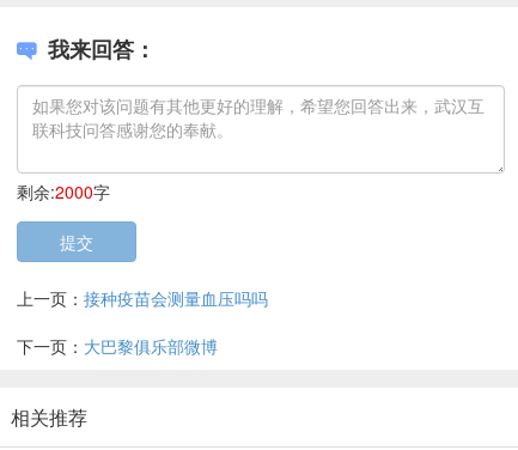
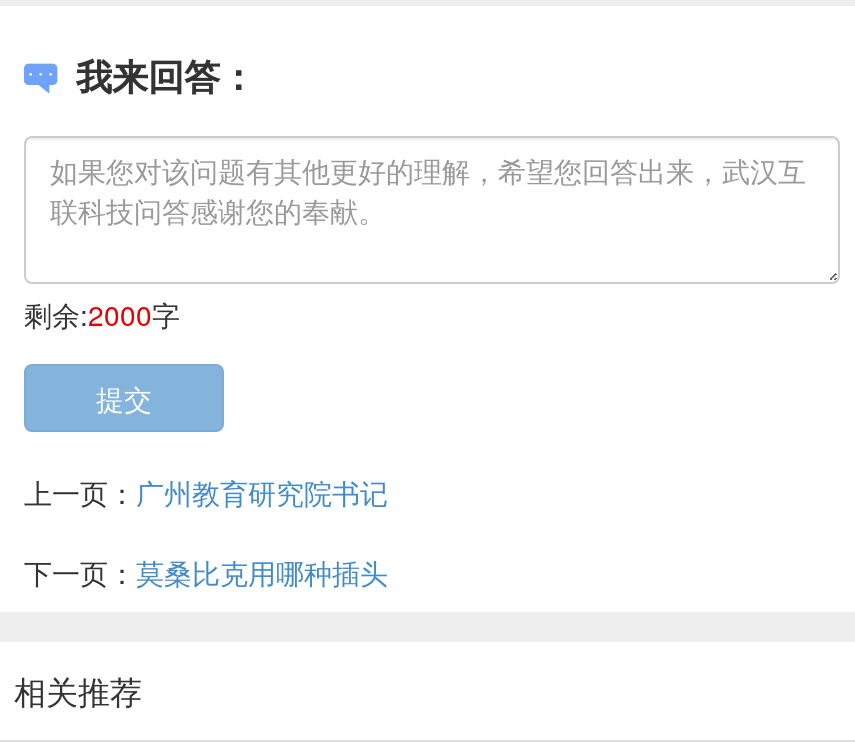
- 上一页：接种疫苗会测量血压吗吗
+ 上一页：广州教育研究院书记

- 下一页：大巴黎俱乐部微博
+ 下一页：莫桑比克用哪种插头
